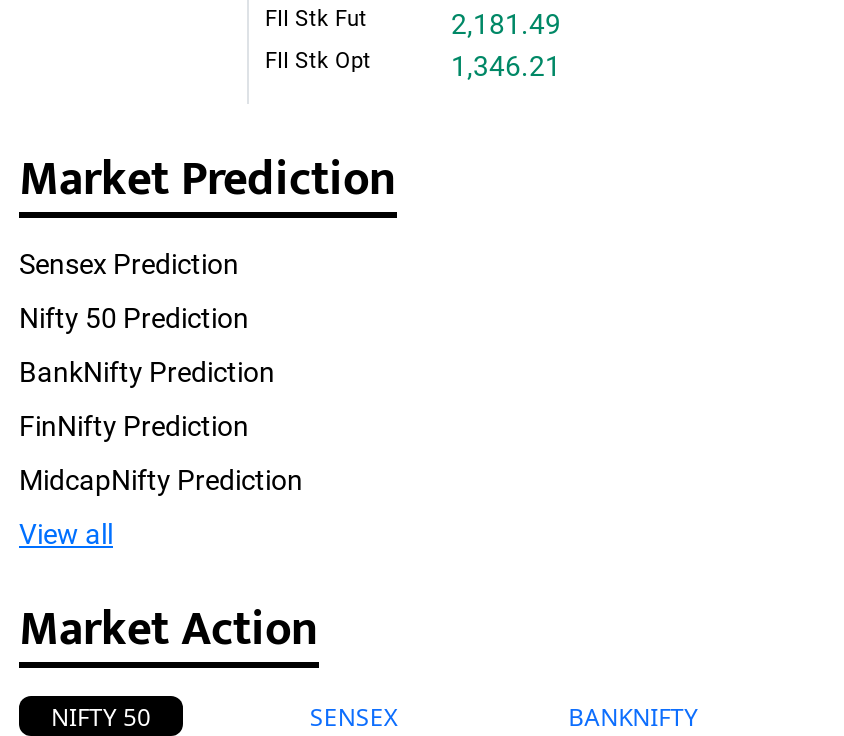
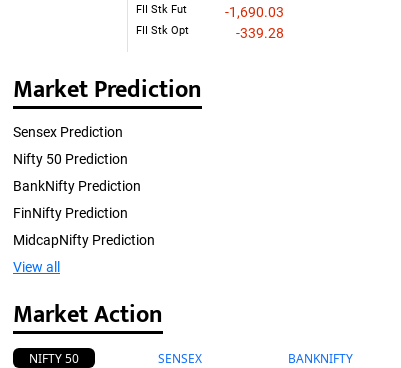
- 2,181.49
+ -1,690.03

- 1,346.21
+ -339.28
